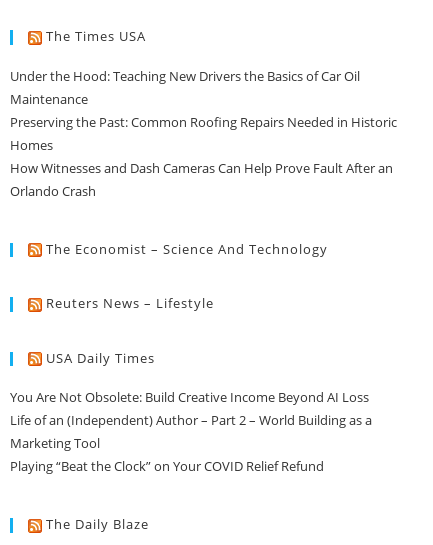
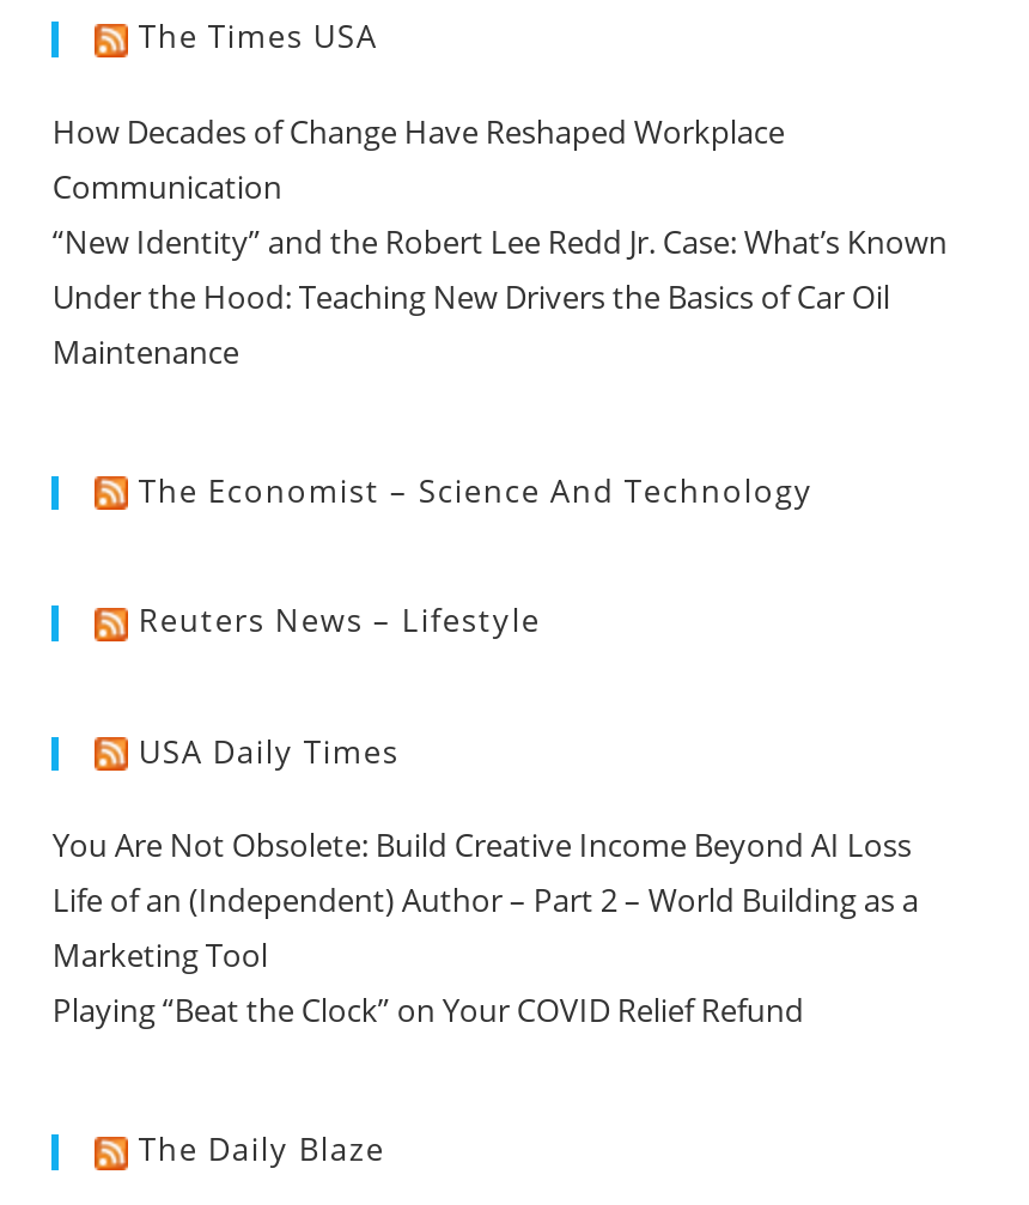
+ How Decades of Change Have Reshaped Workplace
+ Communication
+ “New Identity” and the Robert Lee Redd Jr. Case: What’s Known

moved down: Under the Hood: Teaching New Drivers the Basics of Car Oil | Maintenance

- Preserving the Past: Common Roofing Repairs Needed in Historic
- Homes
- How Witnesses and Dash Cameras Can Help Prove Fault After an
- Orlando Crash
